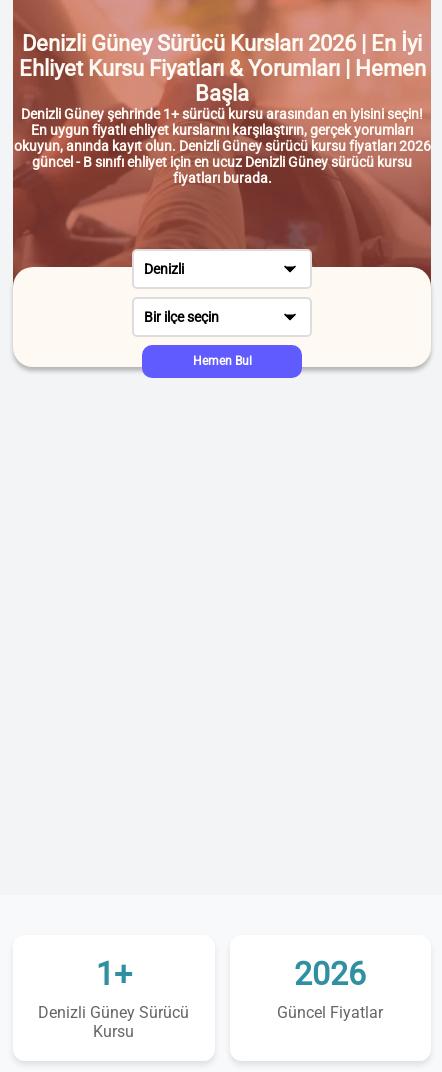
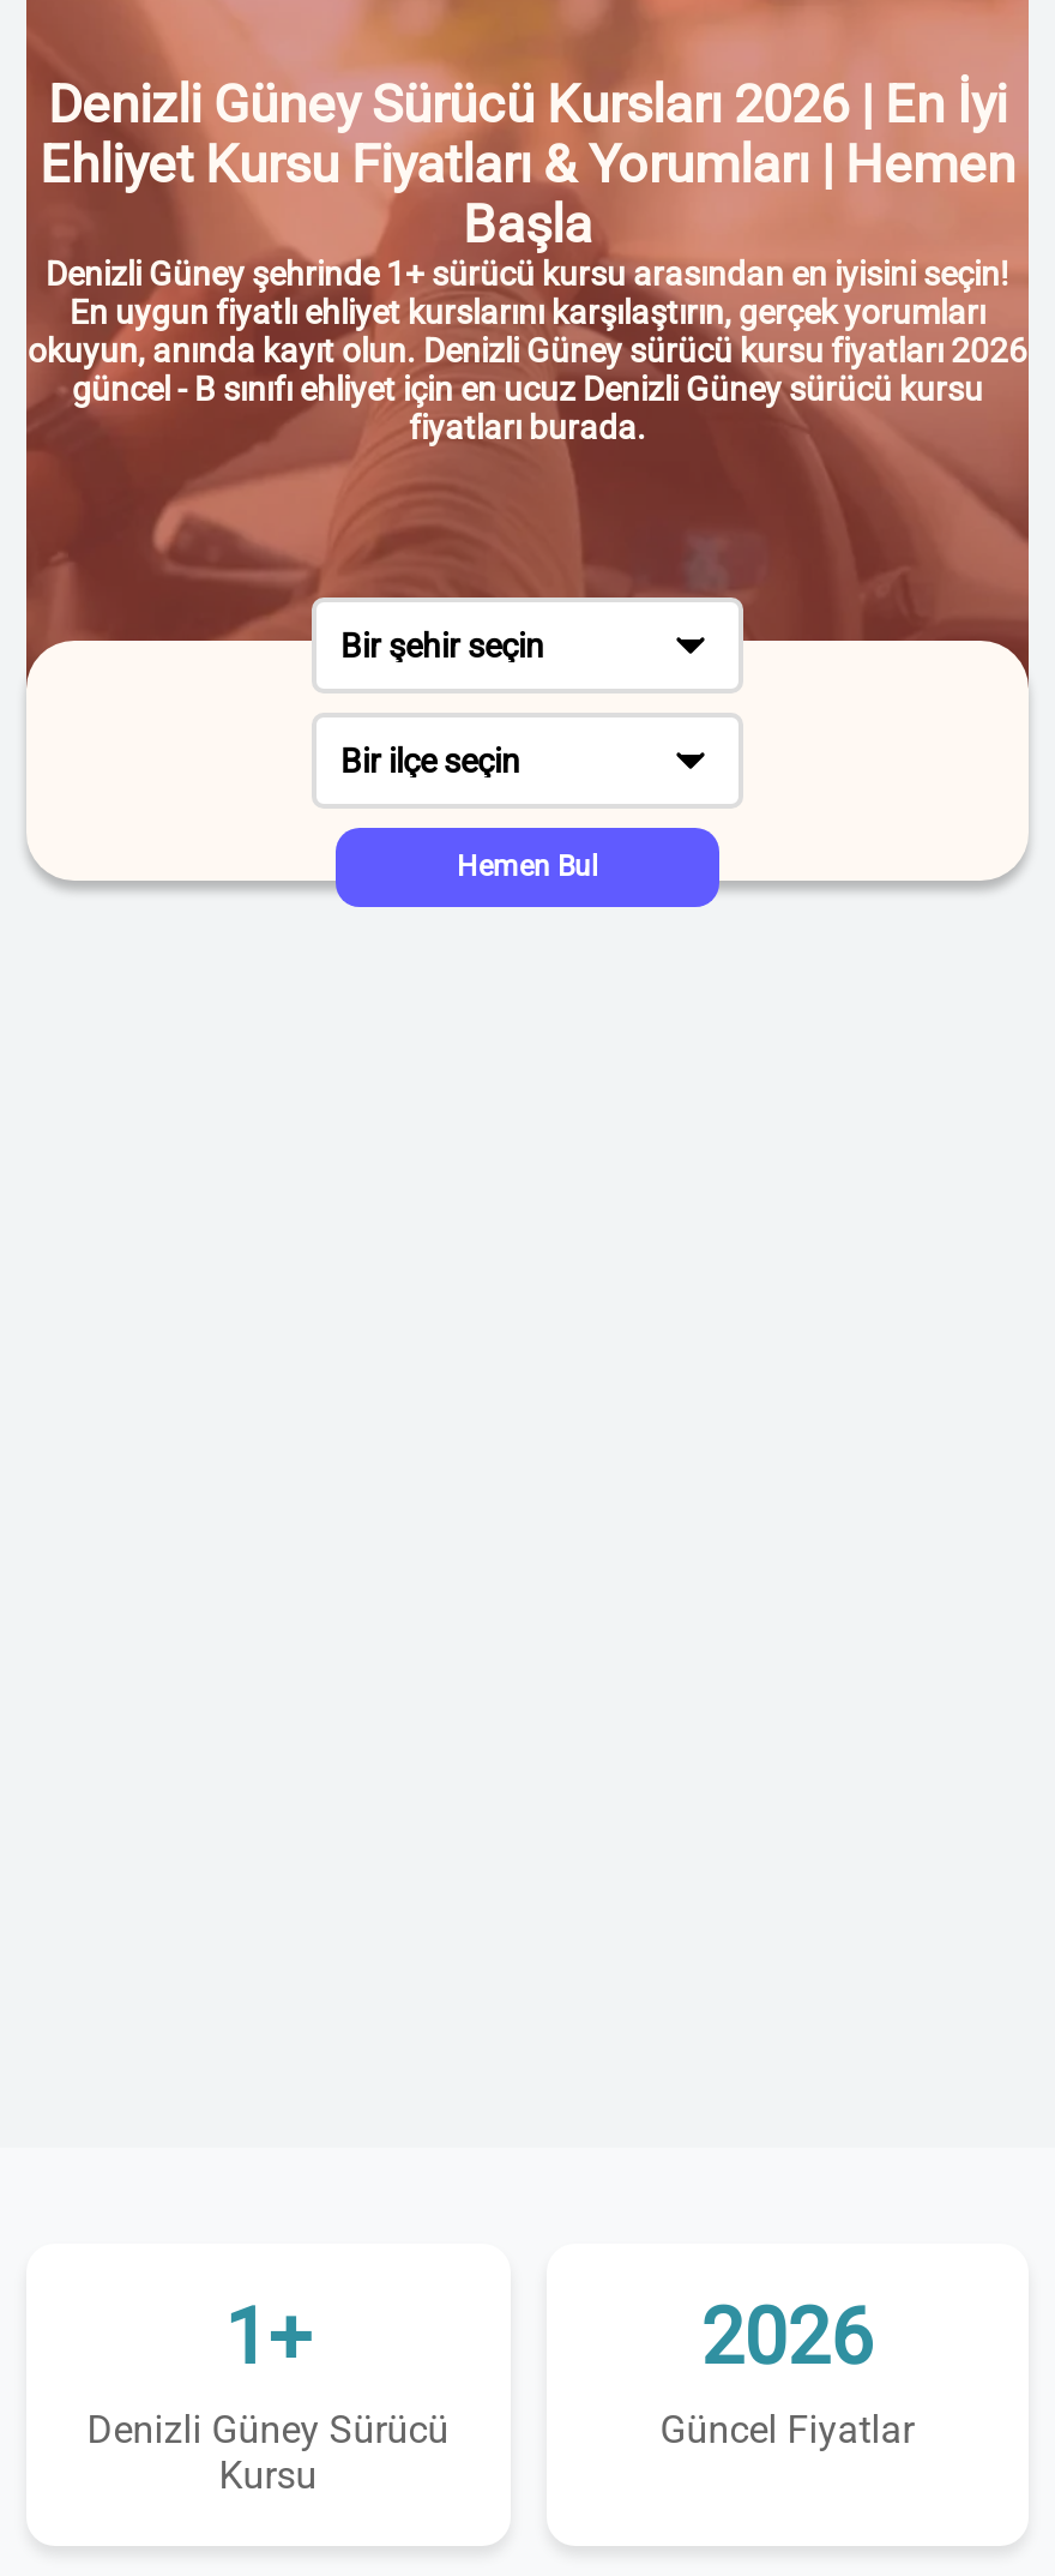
- Denizli
+ Bir şehir seçin
